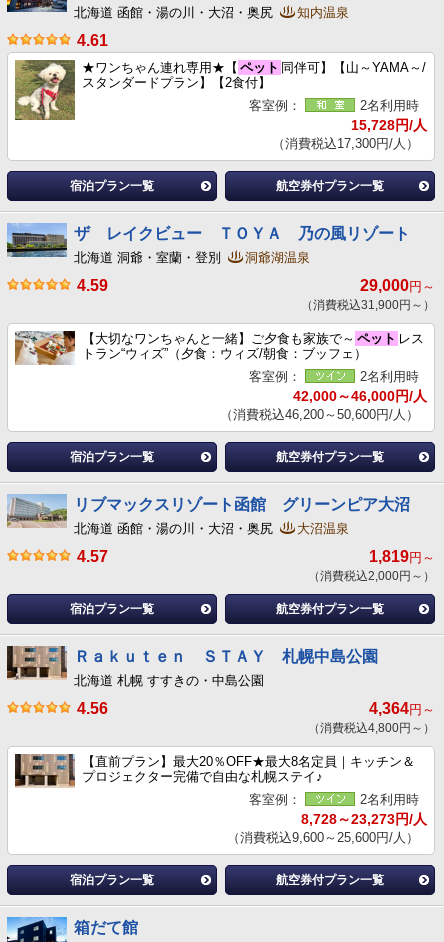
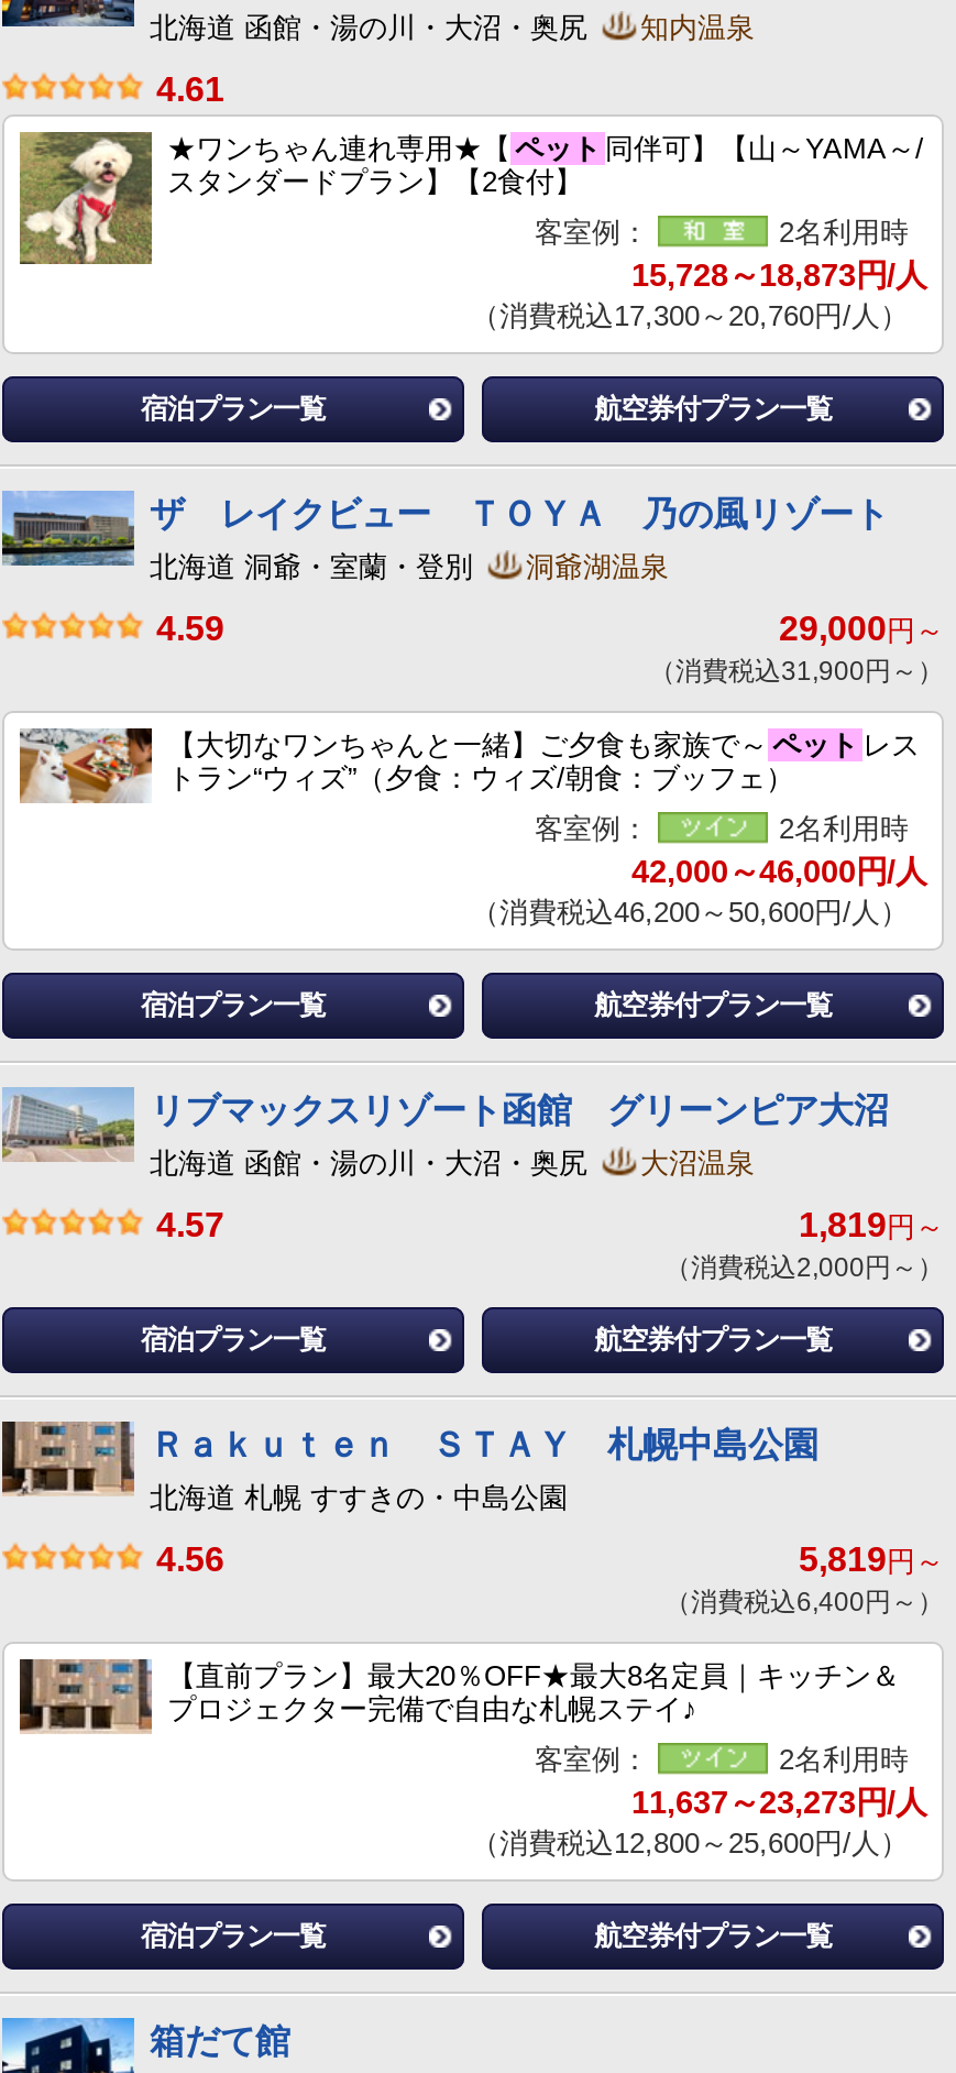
- 15,728円/人
- （消費税込17,300円/人）
+ 15,728～18,873円/人
+ （消費税込17,300～20,760円/人）

- 4,364円～
+ 5,819円～

- （消費税込4,800円～）
+ （消費税込6,400円～）

- 8,728～23,273円/人
+ 11,637～23,273円/人

- （消費税込9,600～25,600円/人）
+ （消費税込12,800～25,600円/人）
